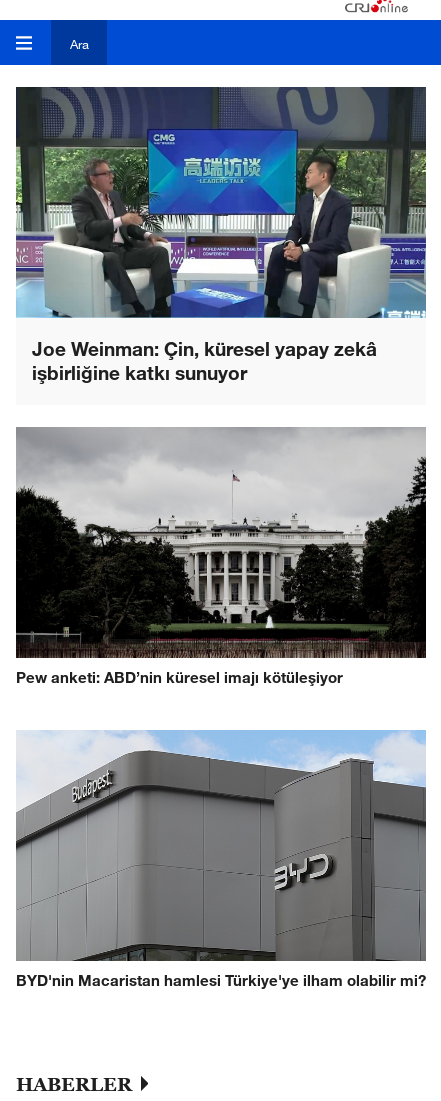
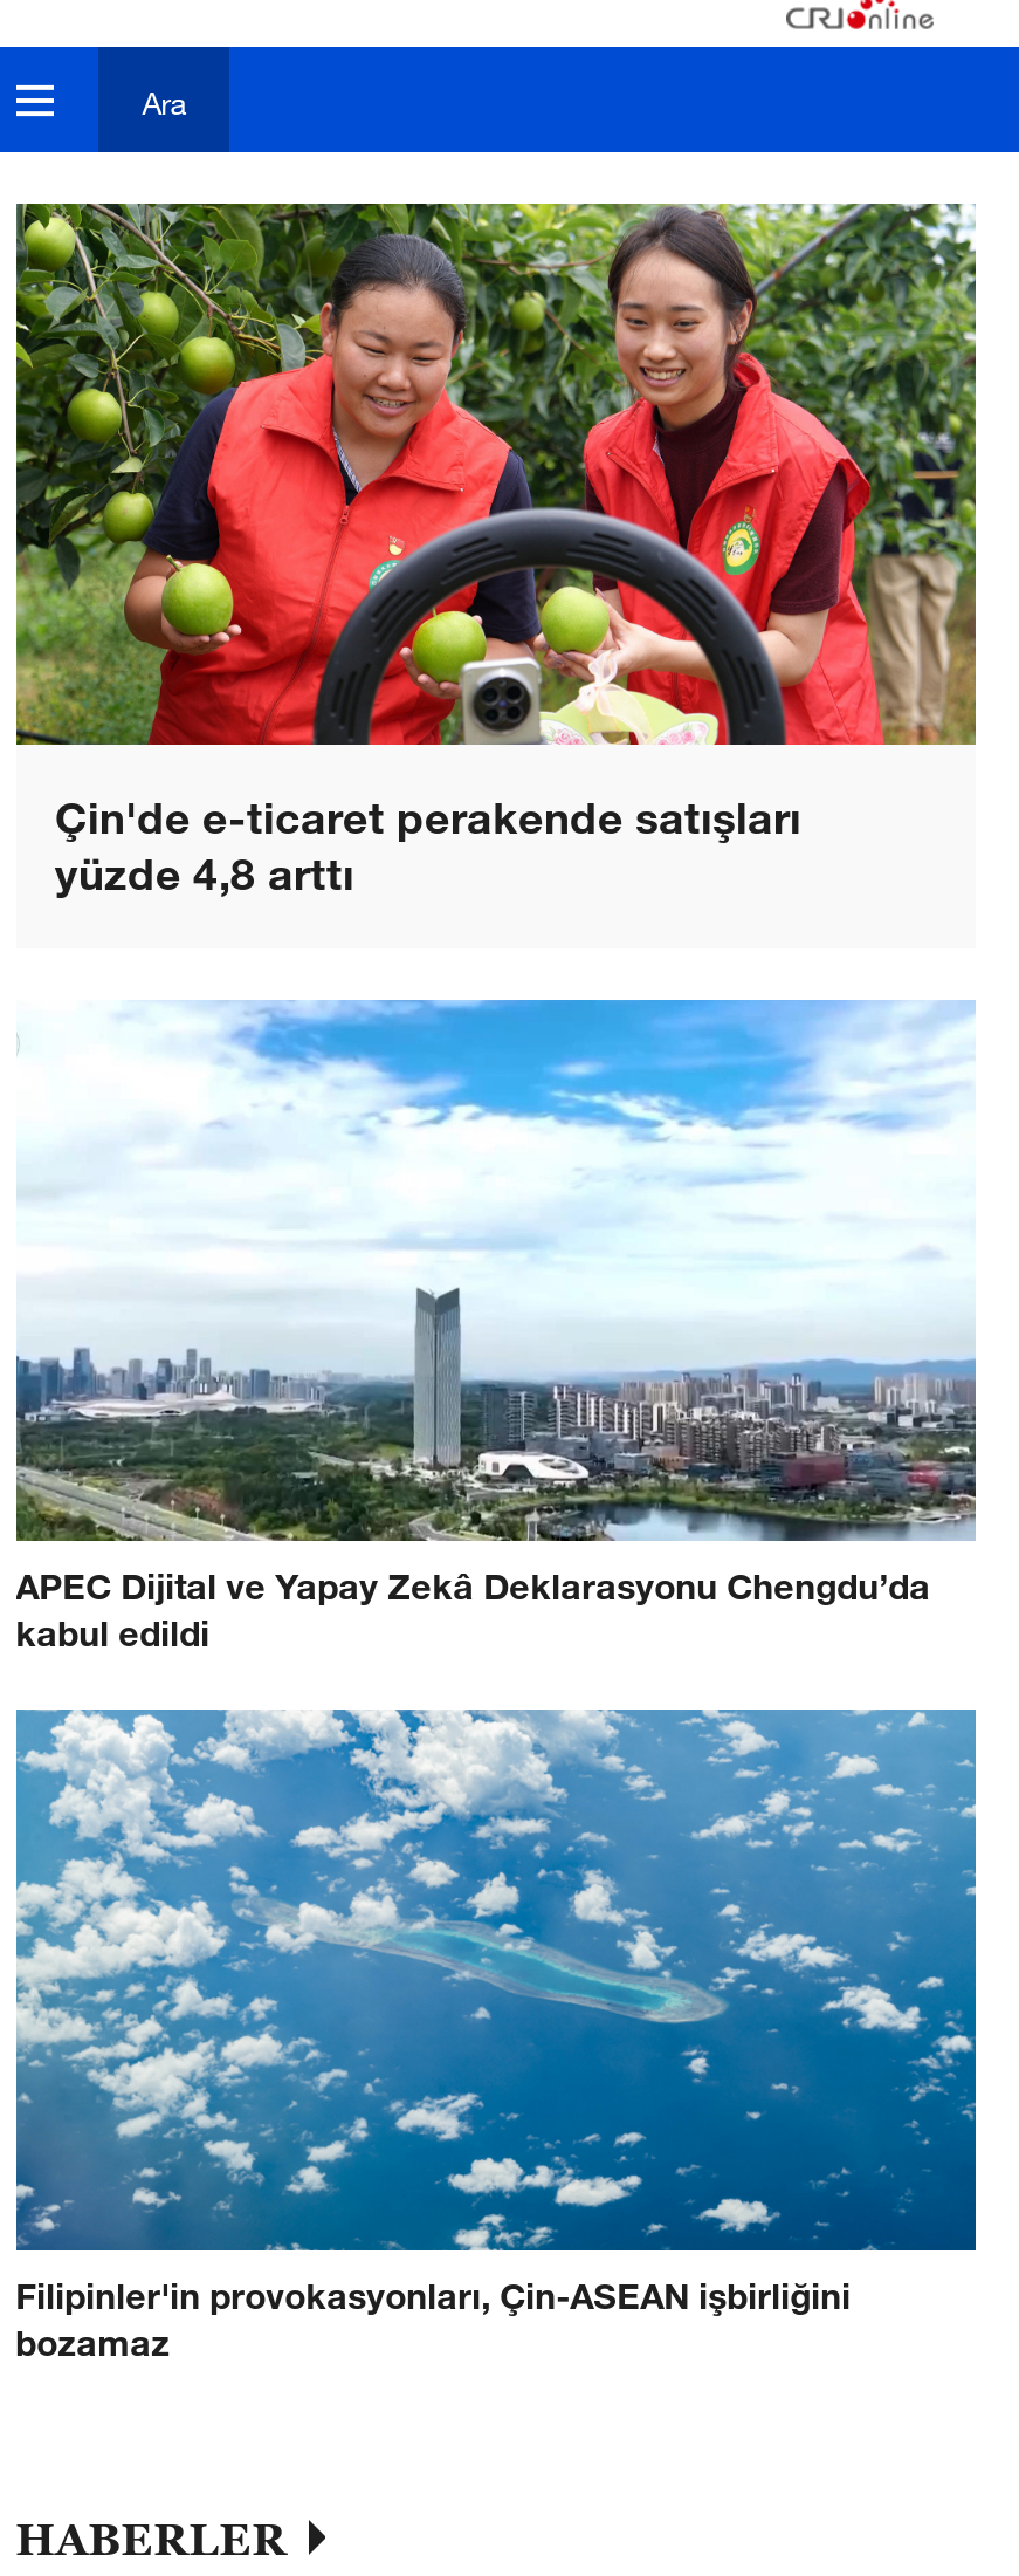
- [image]
- Joe Weinman: Çin, küresel yapay zekâ
- işbirliğine katkı sunuyor
+ [image]
+ Çin'de e-ticaret perakende satışları
+ yüzde 4,8 arttı

- [image]
- Pew anketi: ABD’nin küresel imajı kötüleşiyor
+ [image]
+ APEC Dijital ve Yapay Zekâ Deklarasyonu Chengdu’da
+ kabul edildi

- [image]
- BYD'nin Macaristan hamlesi Türkiye'ye ilham olabilir mi?
+ [image]
+ Filipinler'in provokasyonları, Çin-ASEAN işbirliğini
+ bozamaz
